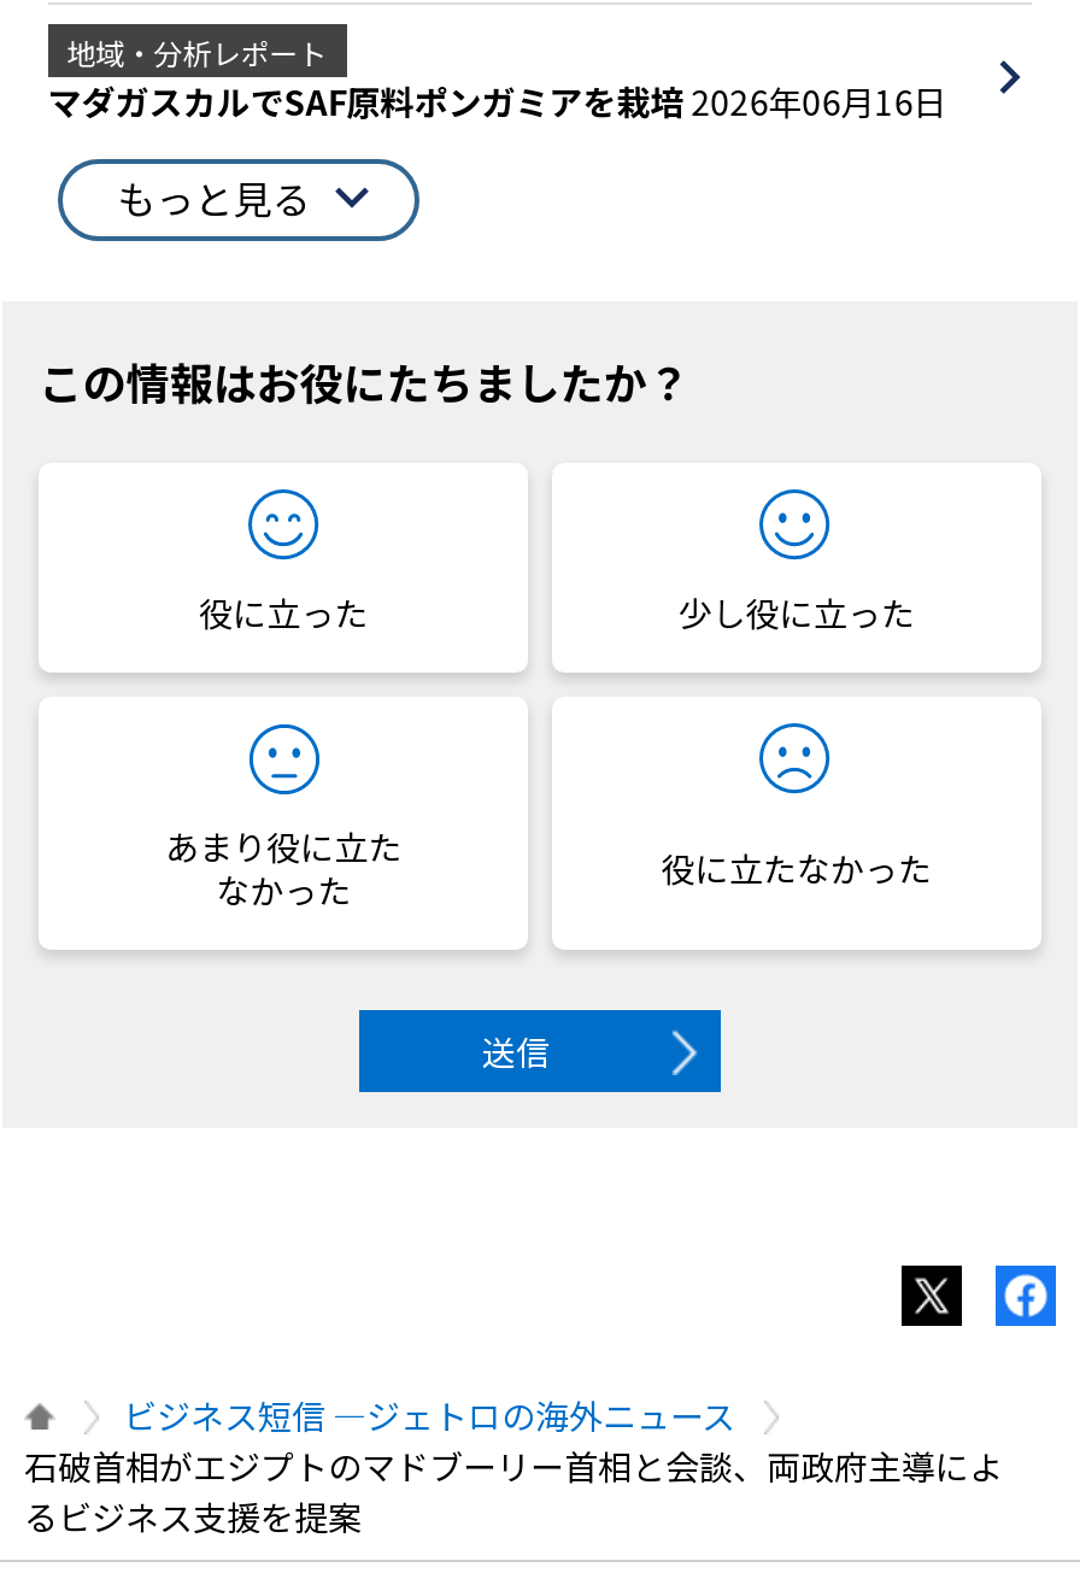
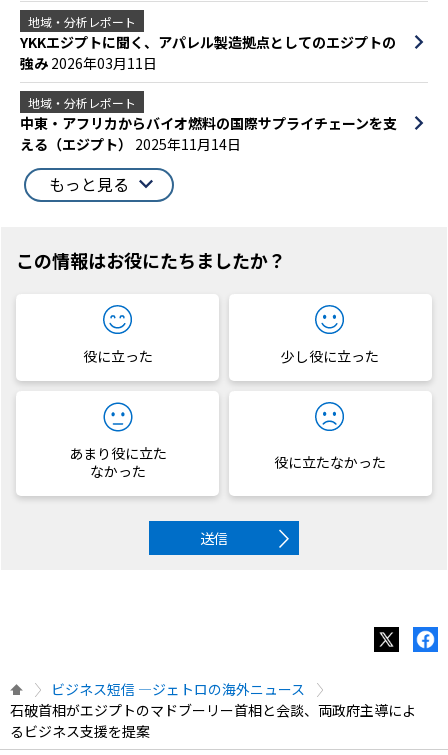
- マダガスカルでSAF原料ポンガミアを栽培2026年06月16日
+ YKKエジプトに聞く、アパレル製造拠点としてのエジプトの
+ 強み2026年03月11日
+ 地域・分析レポート
+ 中東・アフリカからバイオ燃料の国際サプライチェーンを支
+ える（エジプト）2025年11月14日
